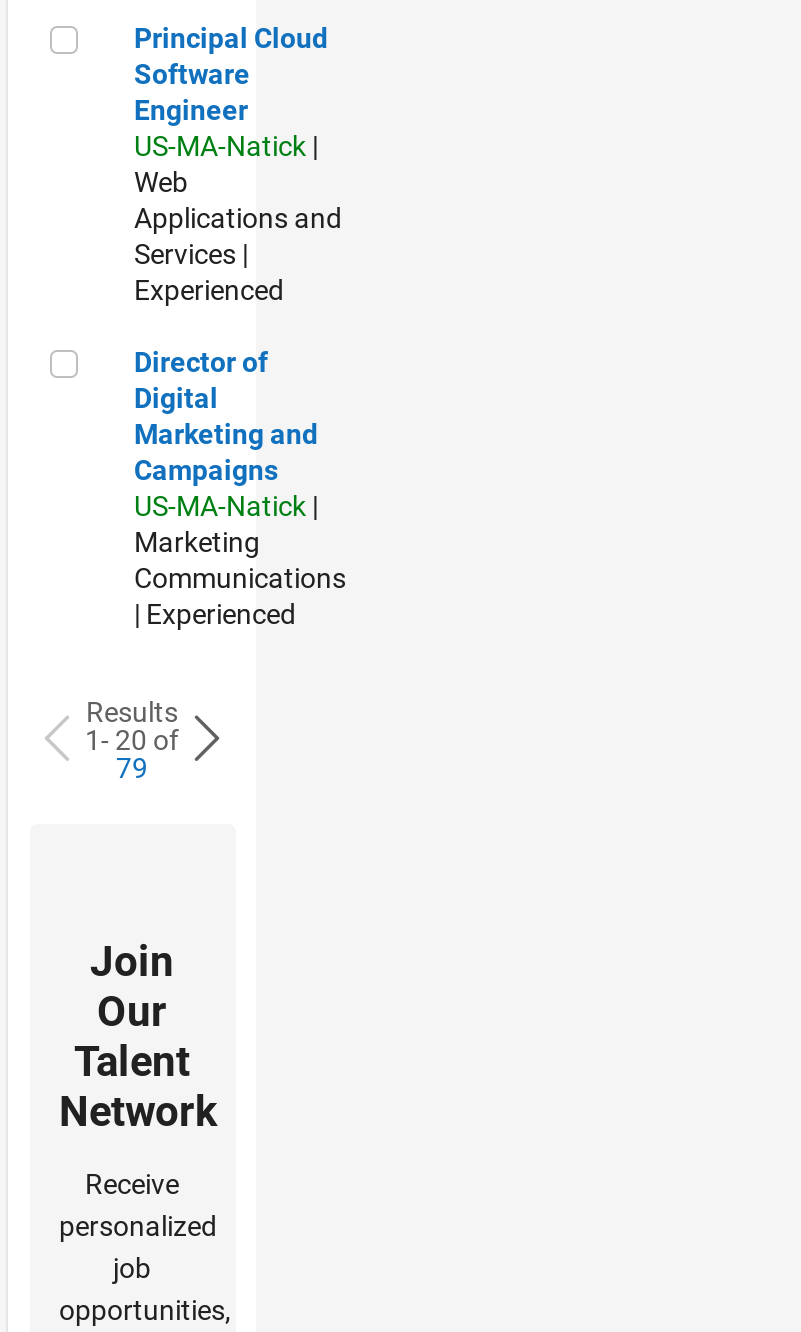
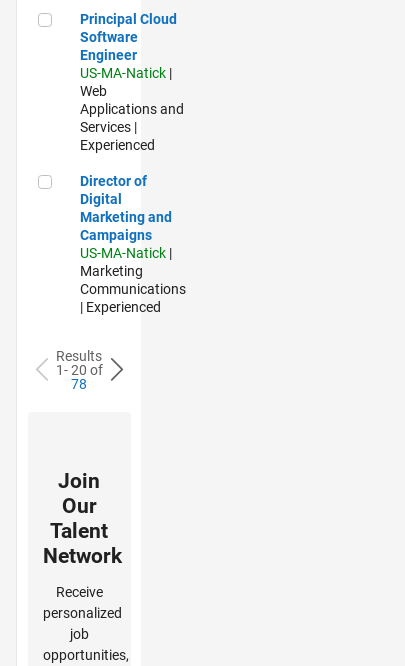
- 79
+ 78
